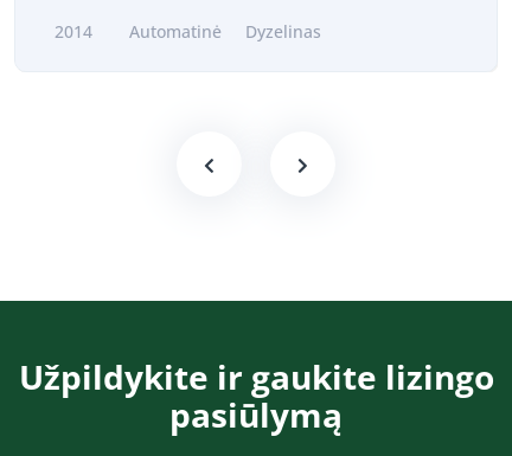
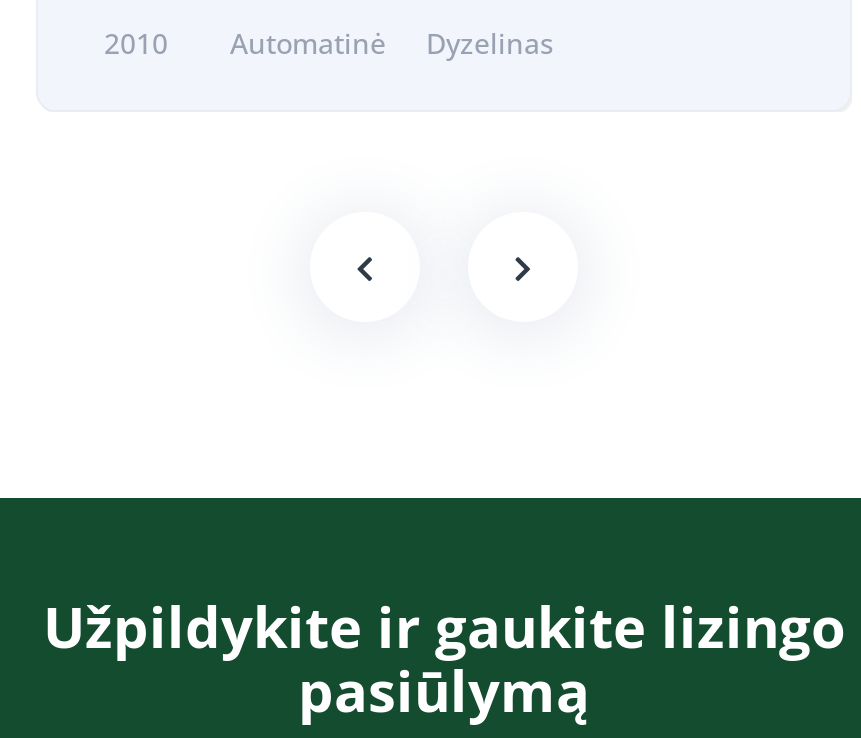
- 2014 Automatinė Dyzelinas
+ 2010 Automatinė Dyzelinas
